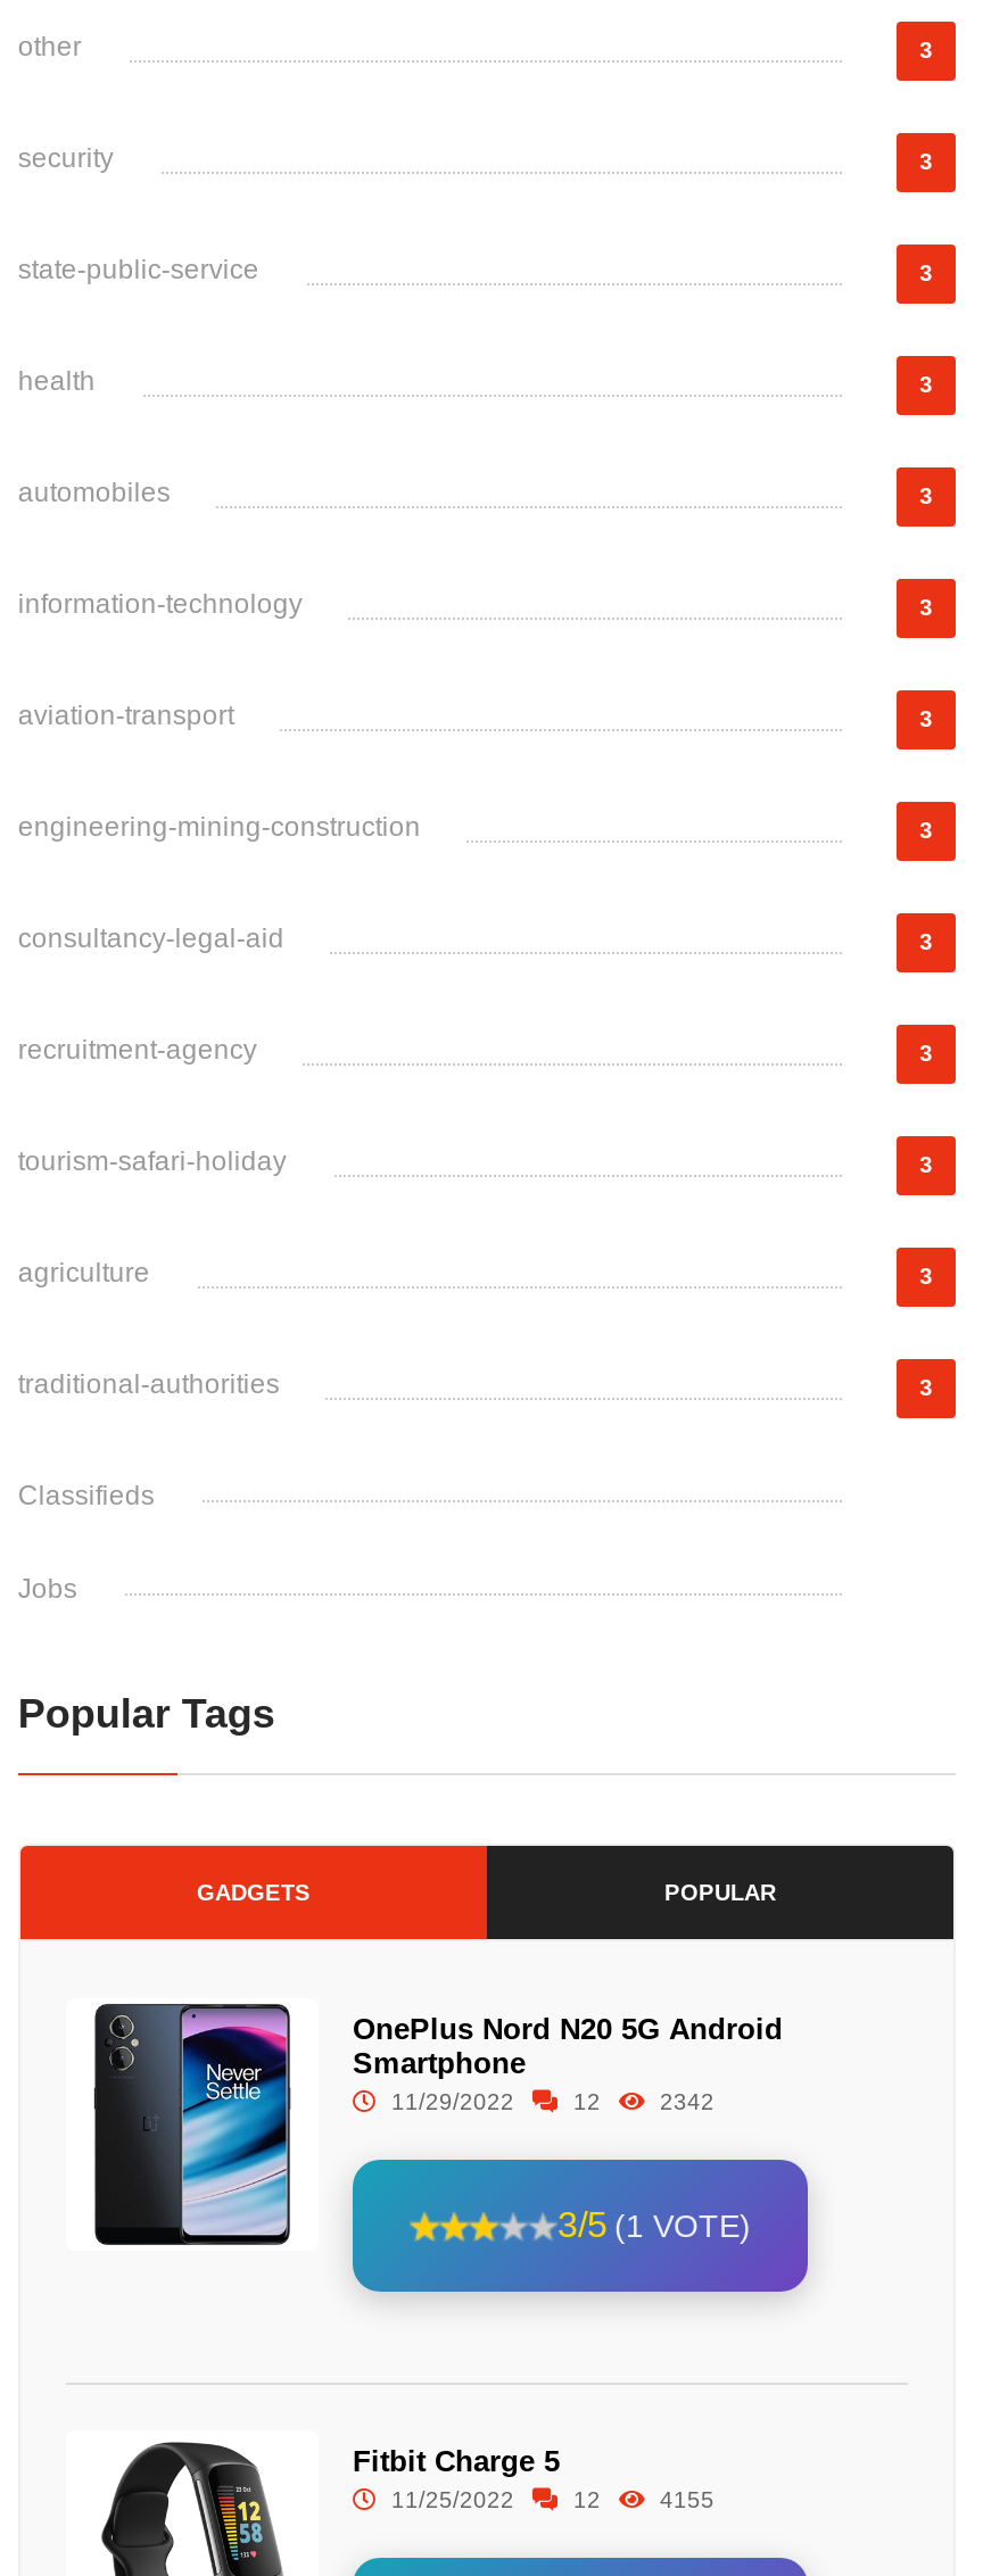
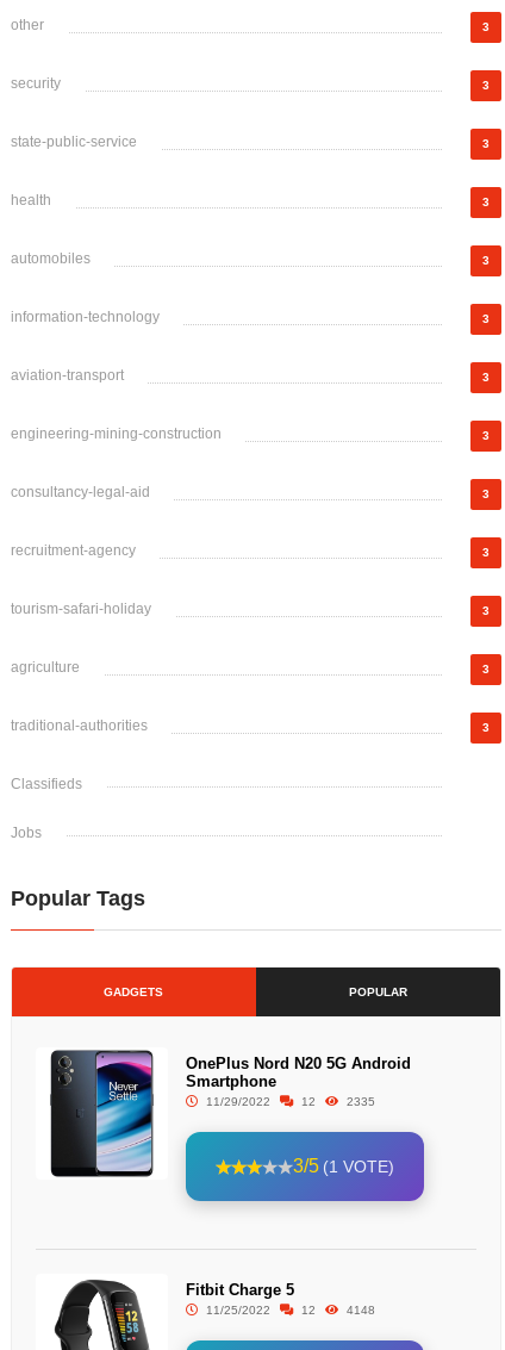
- 2342
+ 2335

- 4155
+ 4148
